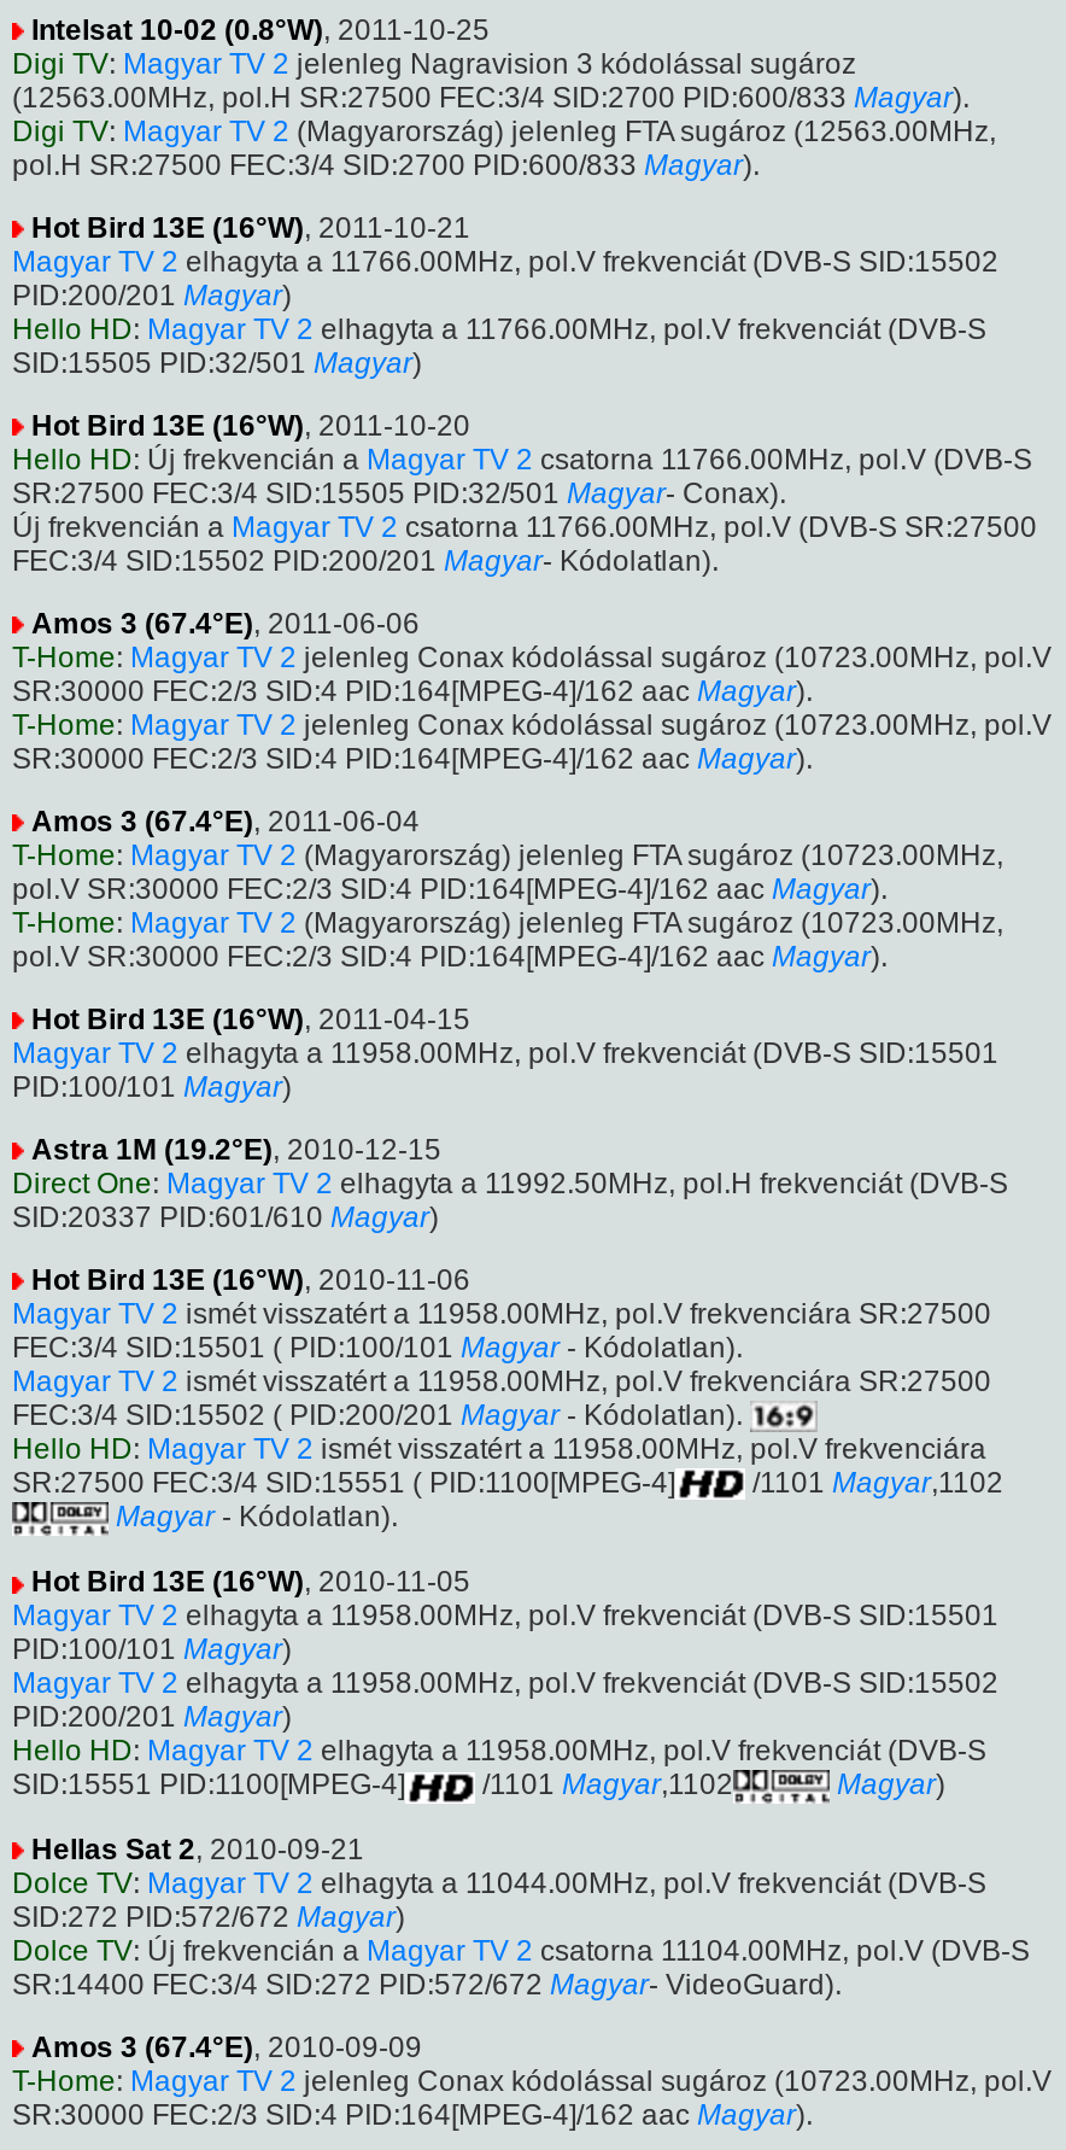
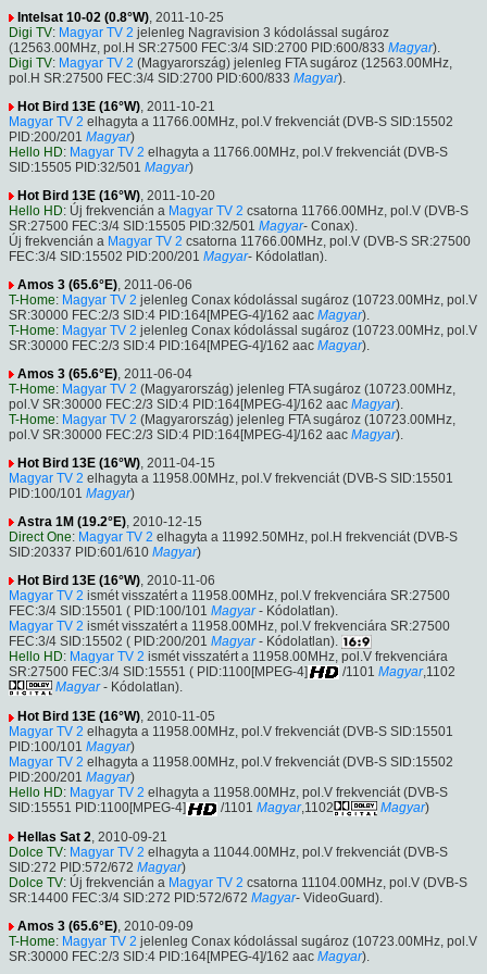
- Amos 3 (67.4°E), 2011-06-06
+ Amos 3 (65.6°E), 2011-06-06

- Amos 3 (67.4°E), 2011-06-04
+ Amos 3 (65.6°E), 2011-06-04

- Amos 3 (67.4°E), 2010-09-09
+ Amos 3 (65.6°E), 2010-09-09
